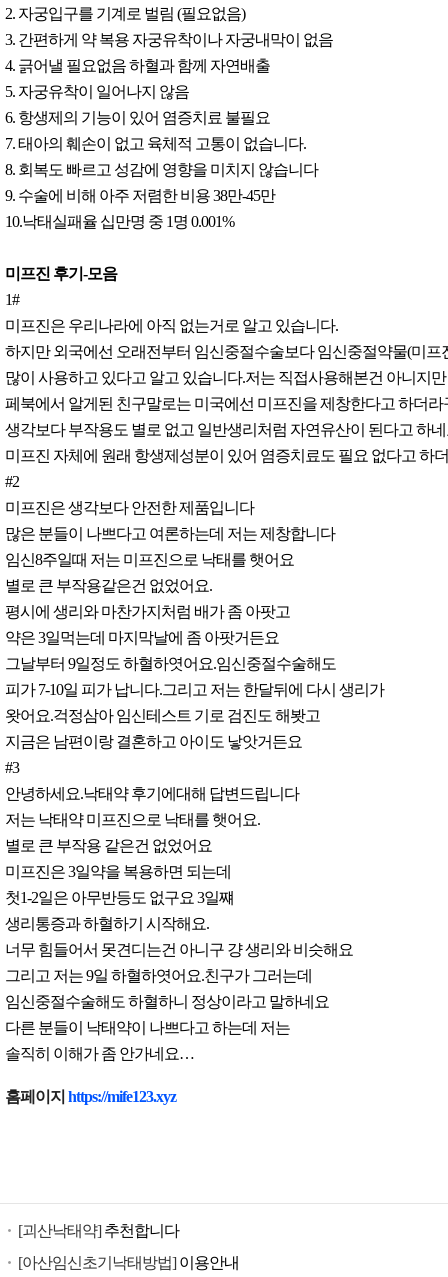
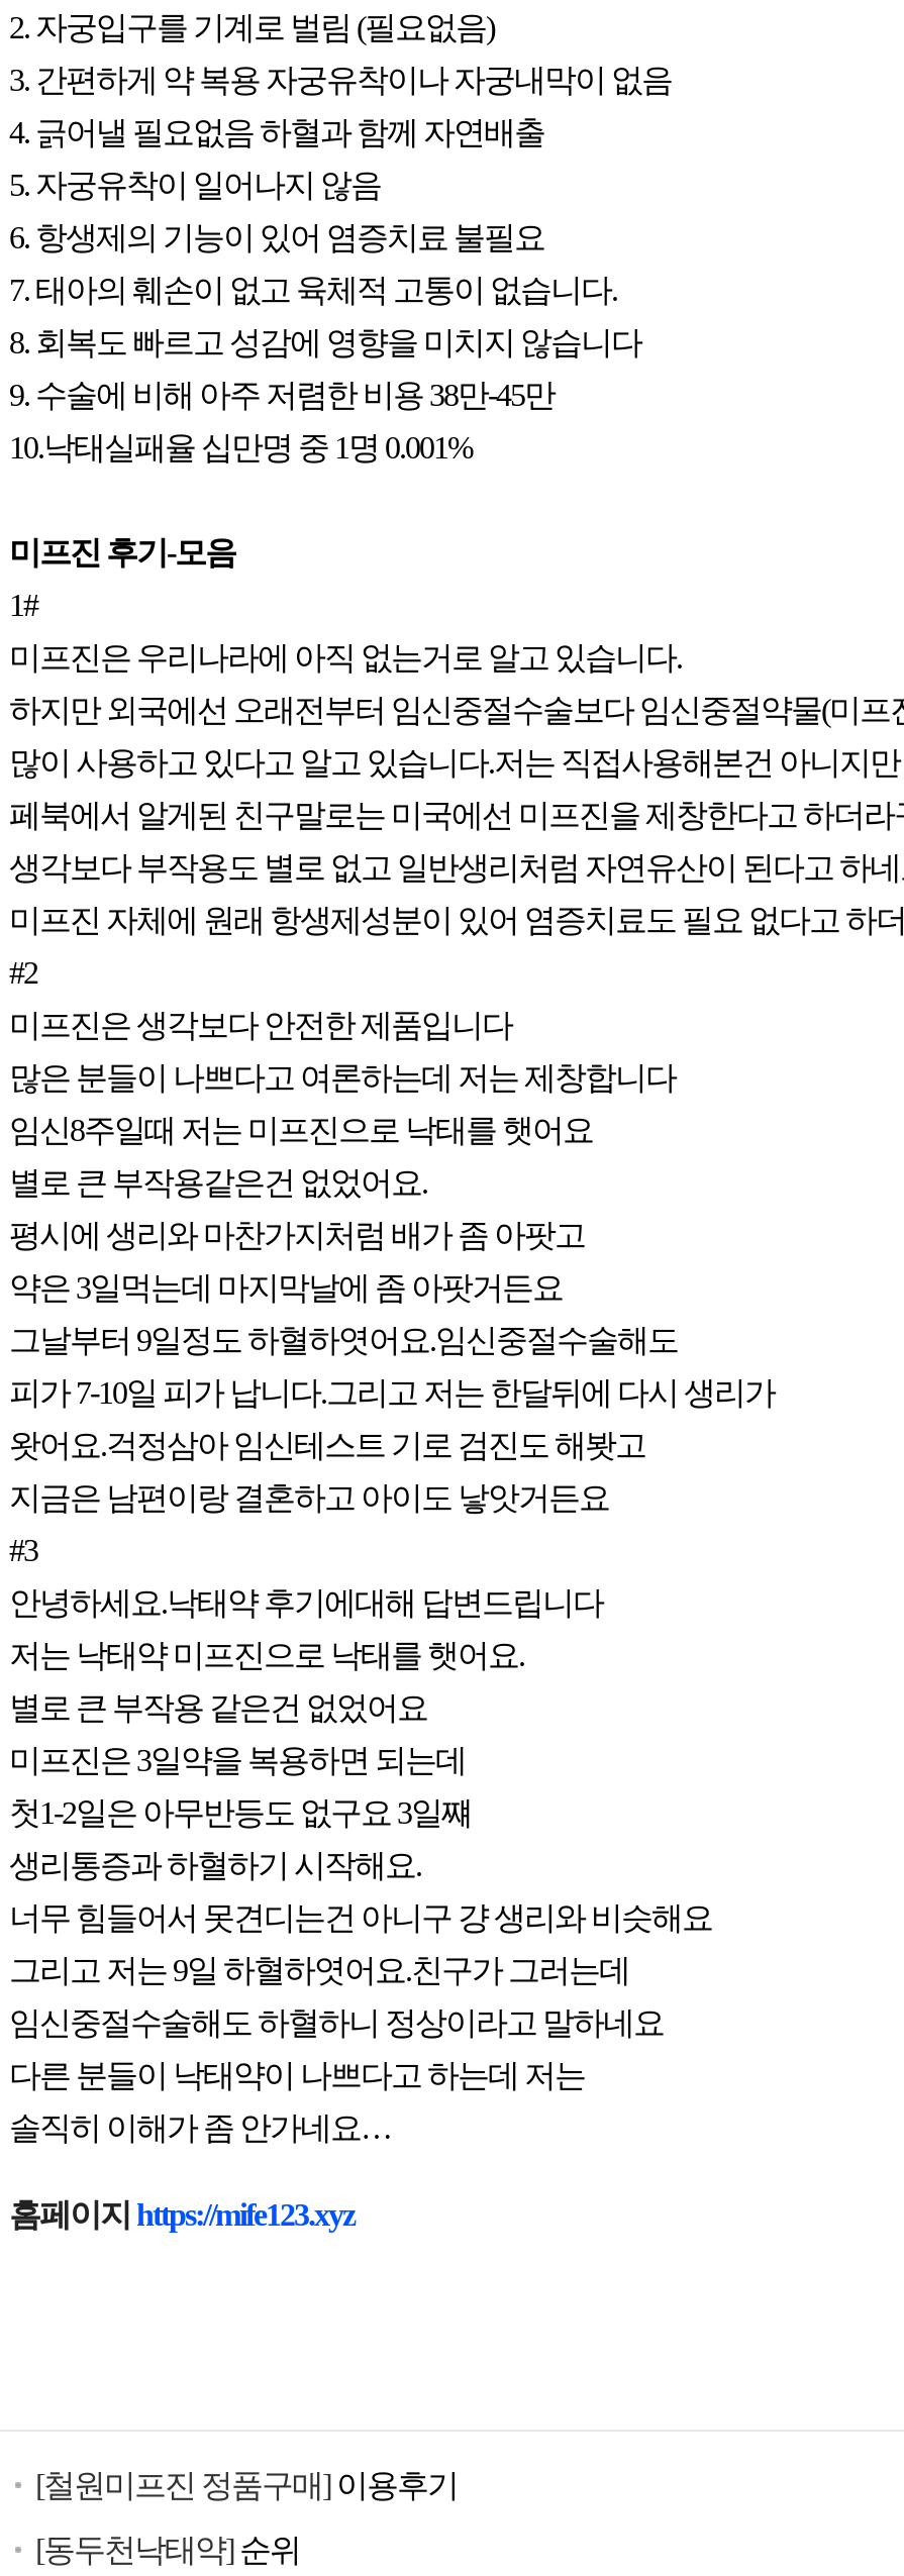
- [괴산낙태약] 추천합니다
+ [철원미프진 정품구매] 이용후기

- [아산임신초기낙태방법] 이용안내
+ [동두천낙태약] 순위
